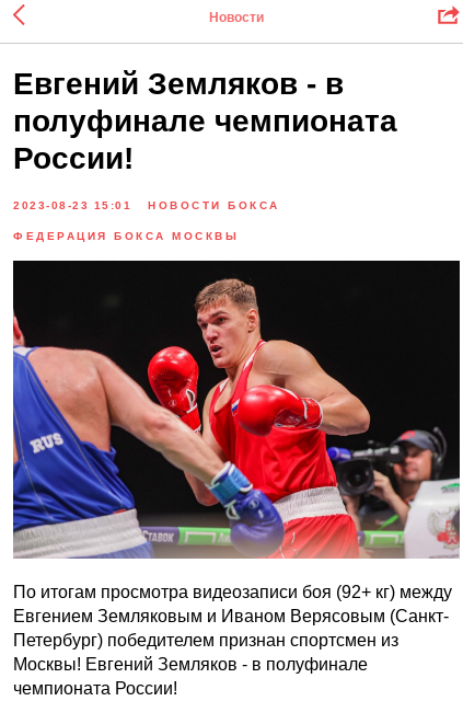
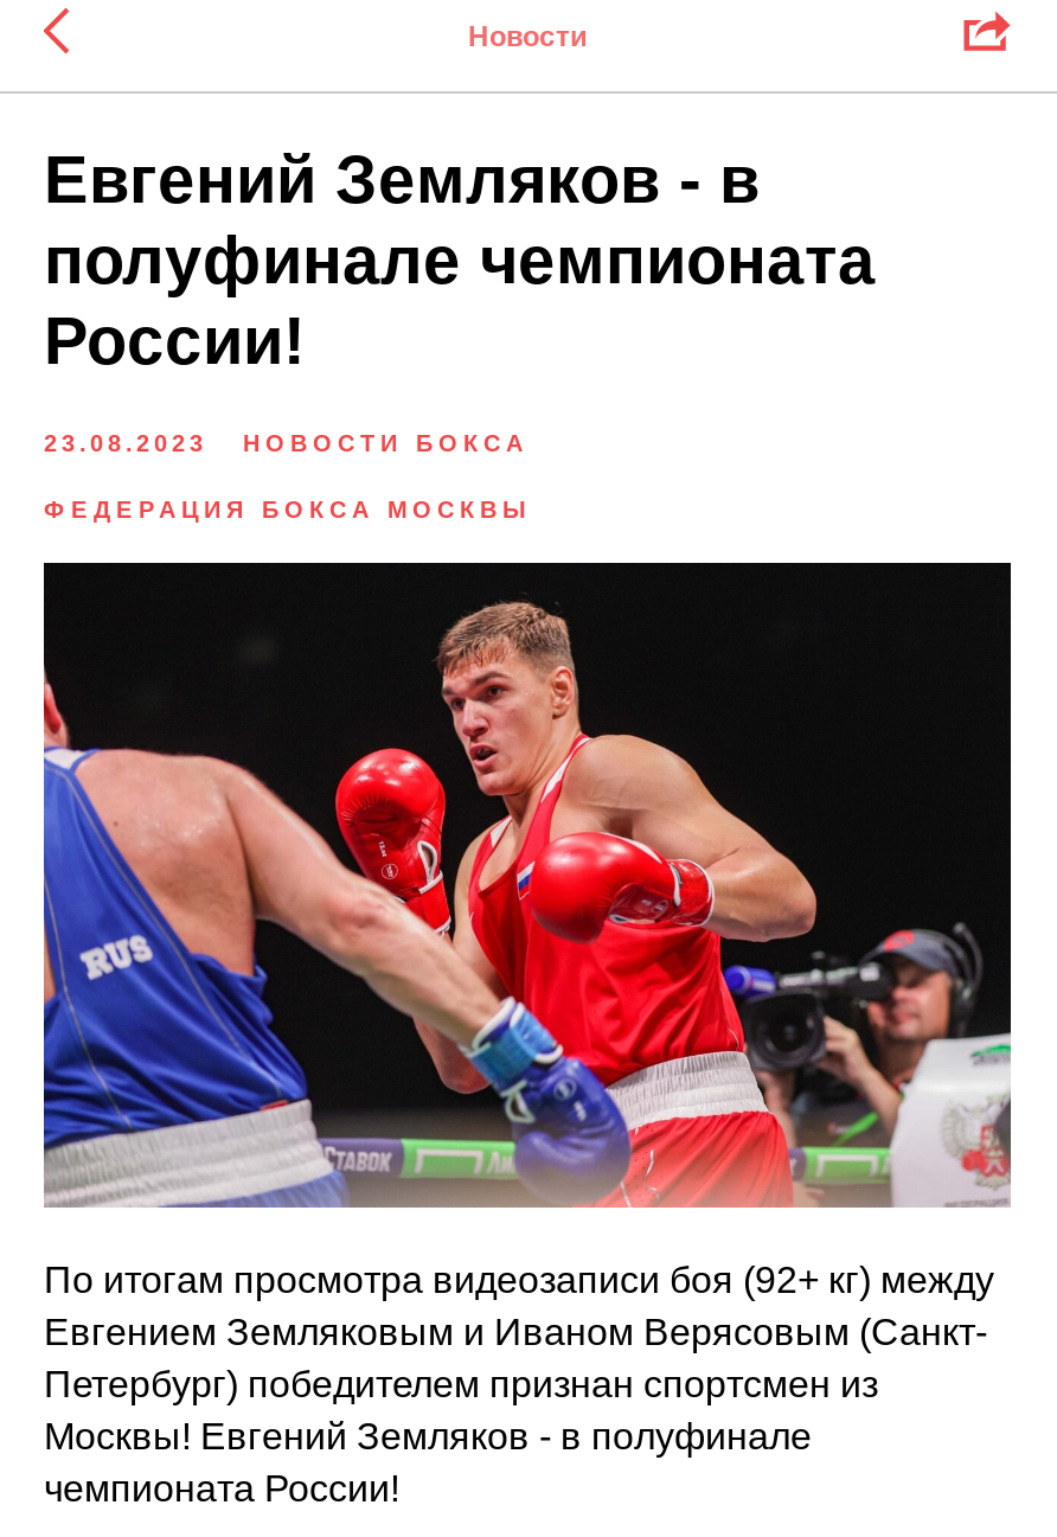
- 2023-08-23 15:01 НОВОСТИ БОКСА
+ 23.08.2023 НОВОСТИ БОКСА
